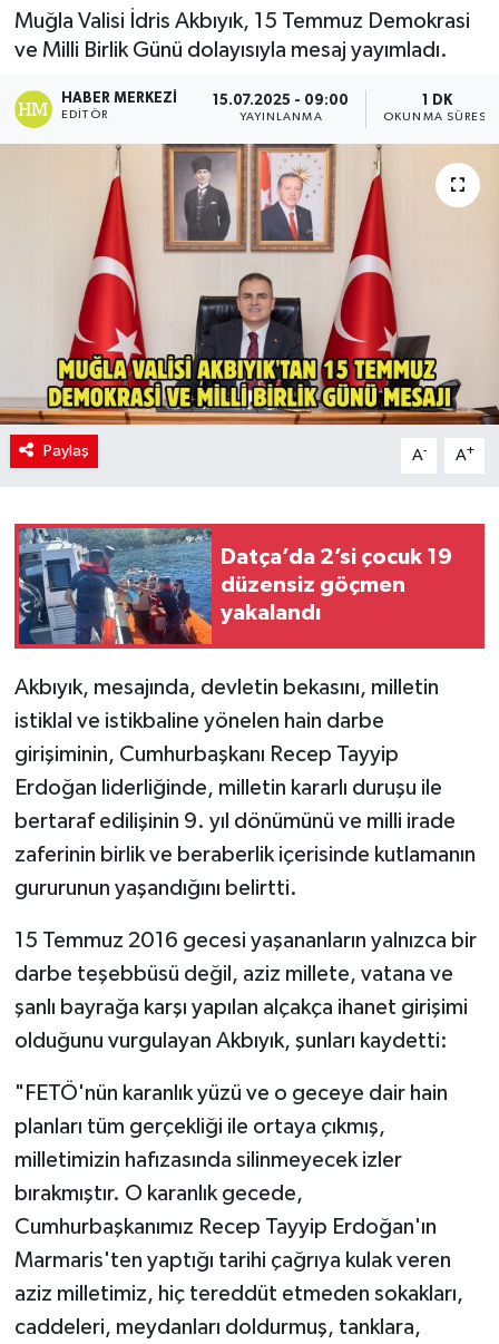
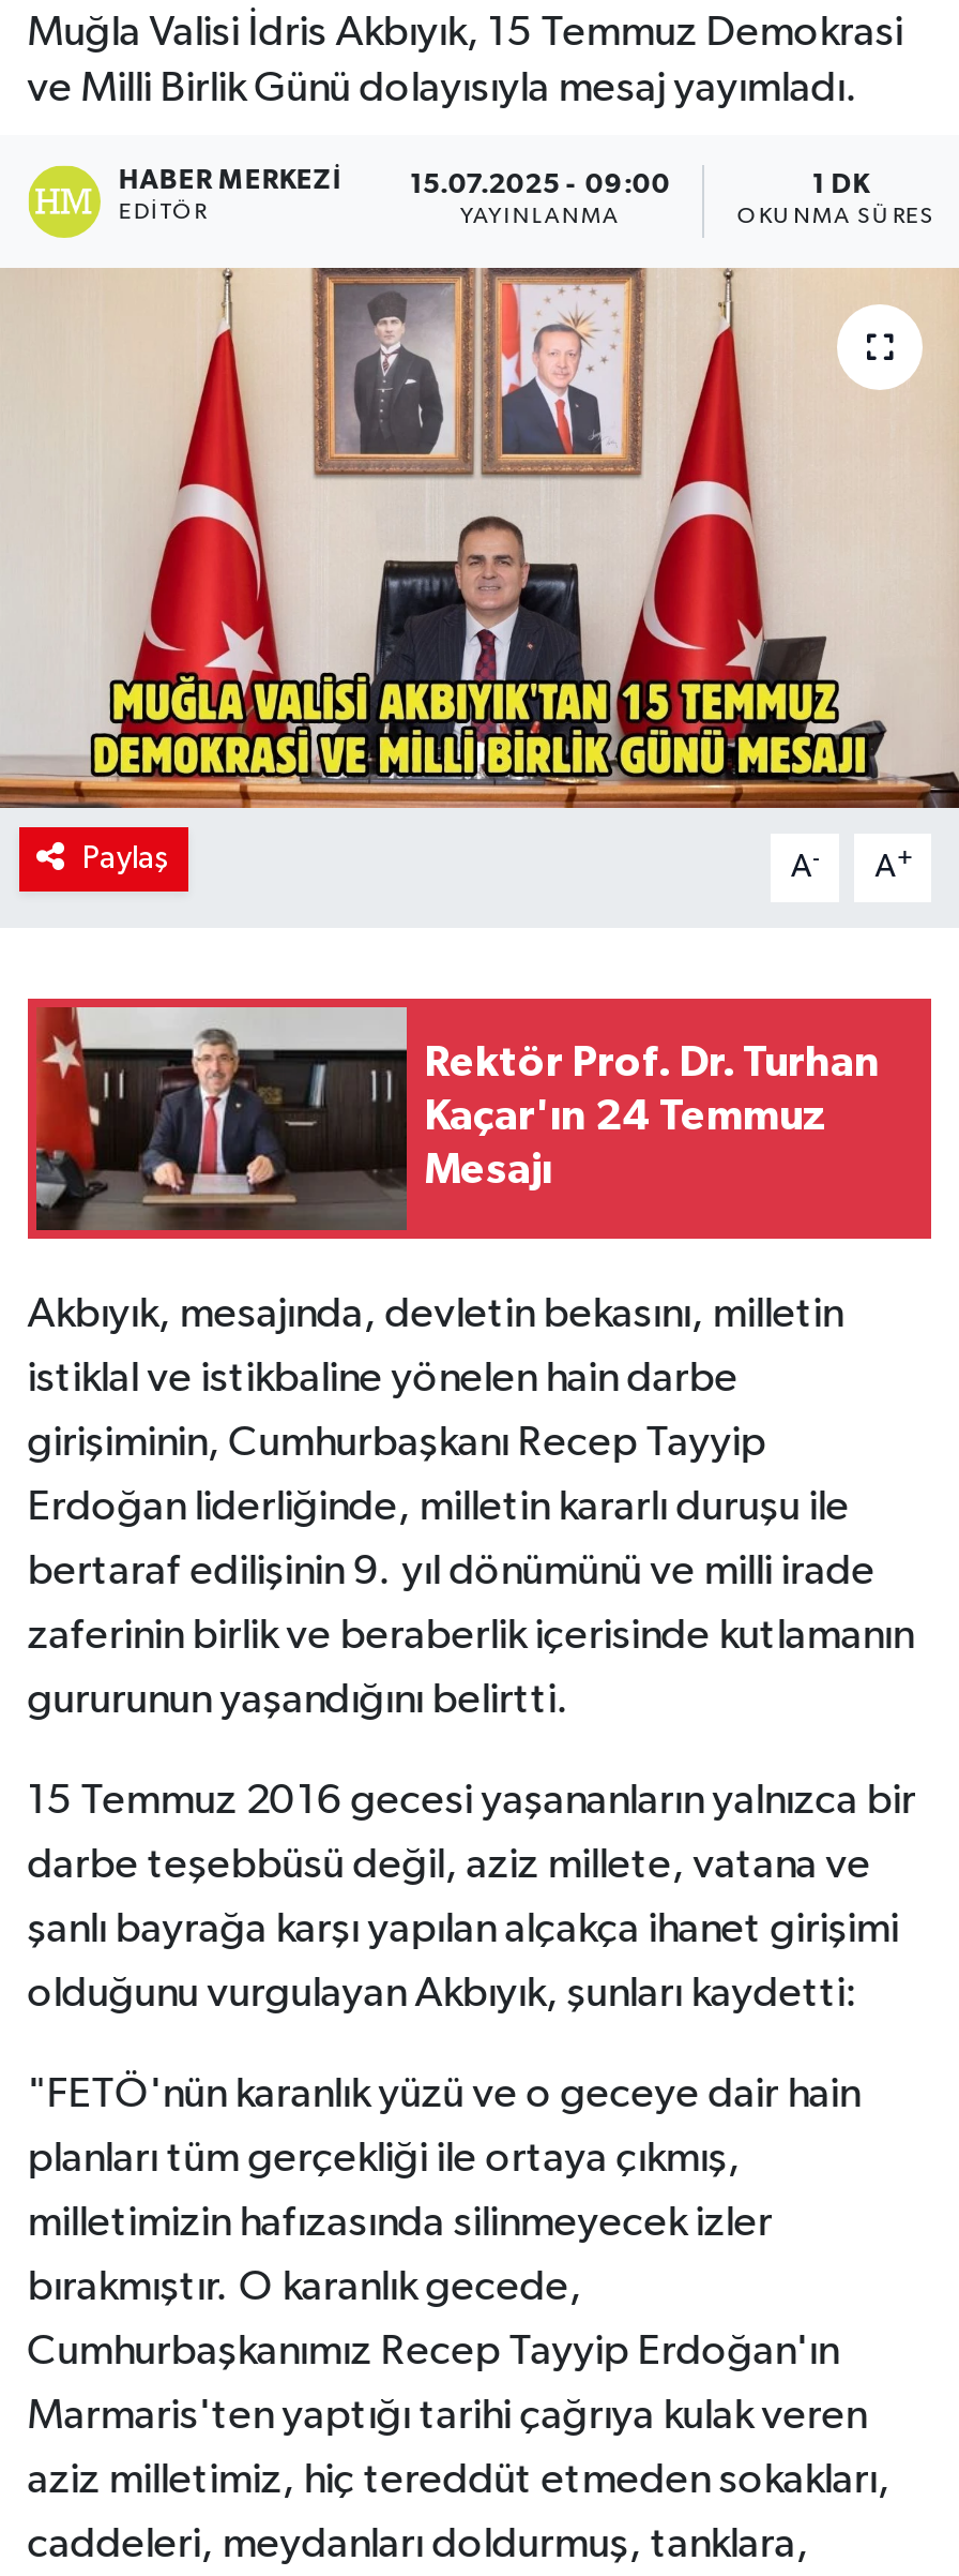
- [image]
- Datça’da 2’si çocuk 19
- düzensiz göçmen
- yakalandı
+ [image]
+ Rektör Prof. Dr. Turhan
+ Kaçar'ın 24 Temmuz
+ Mesajı
